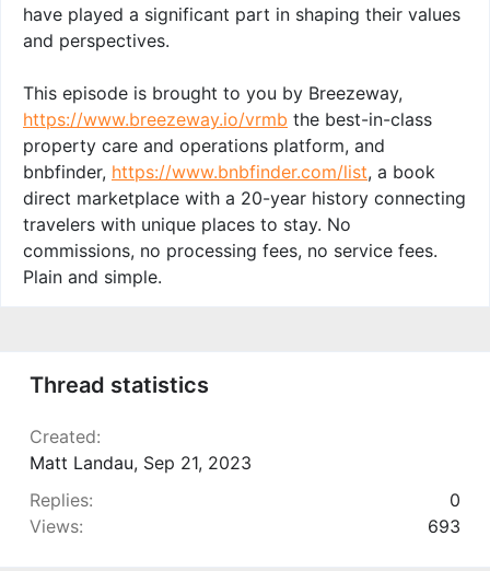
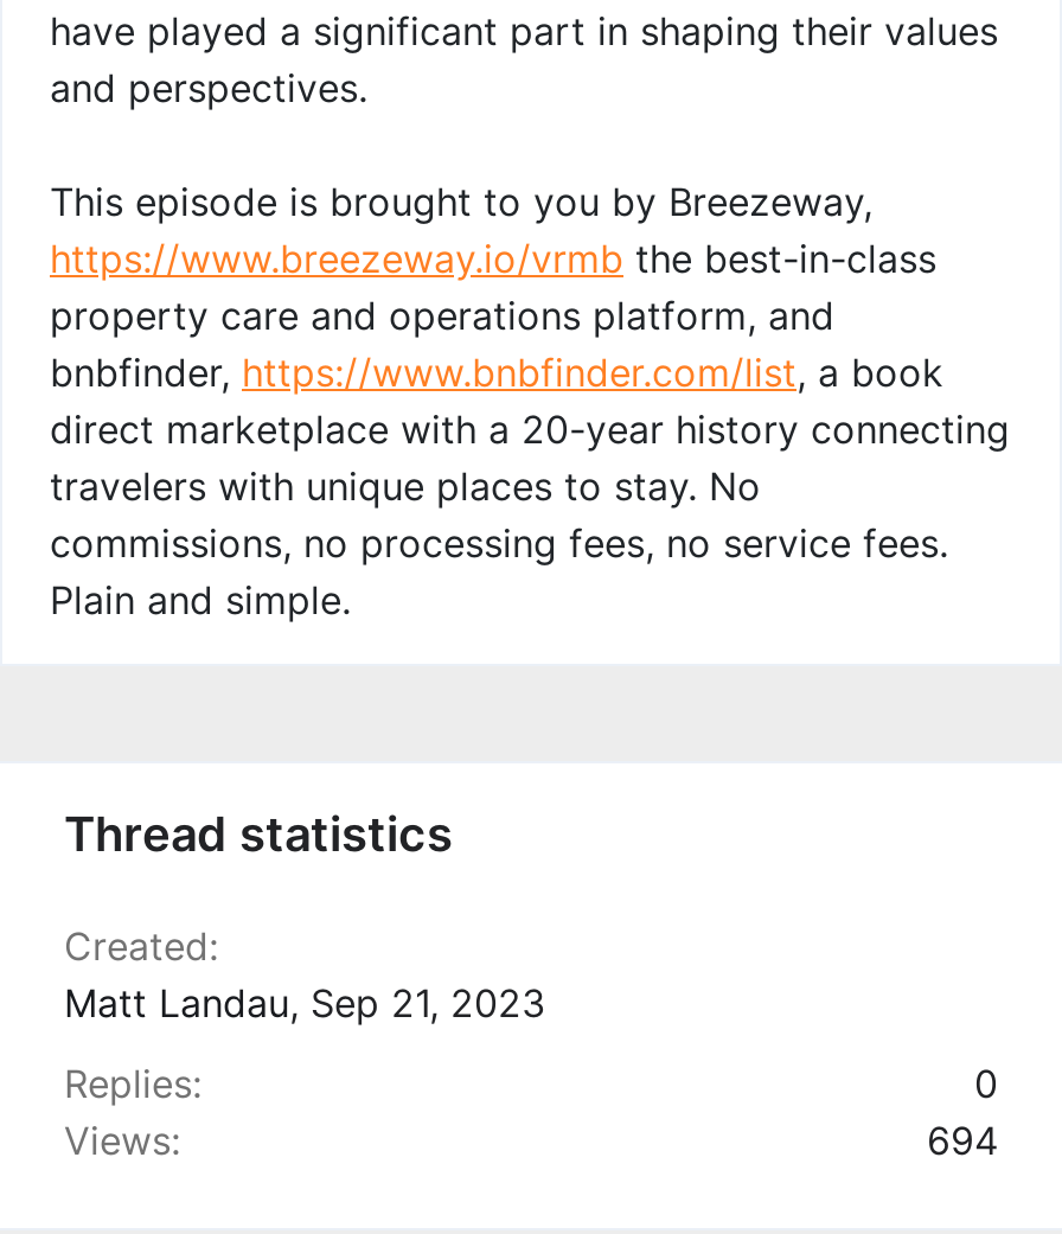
- 693
+ 694
